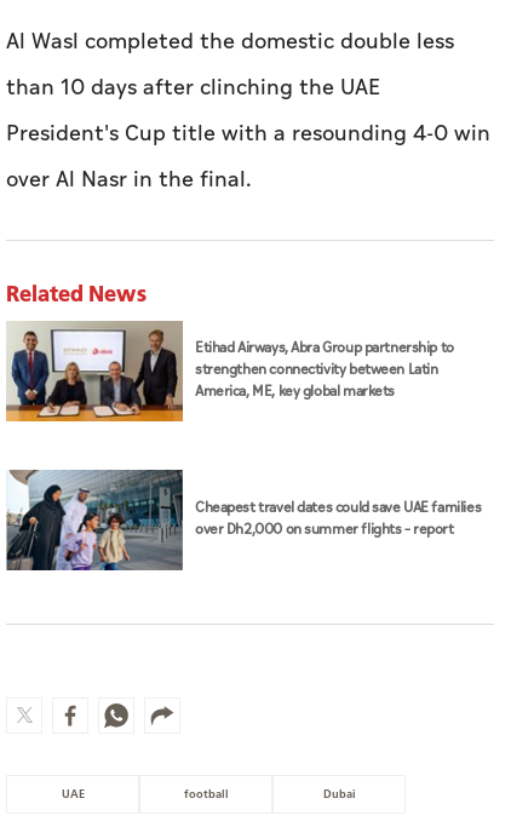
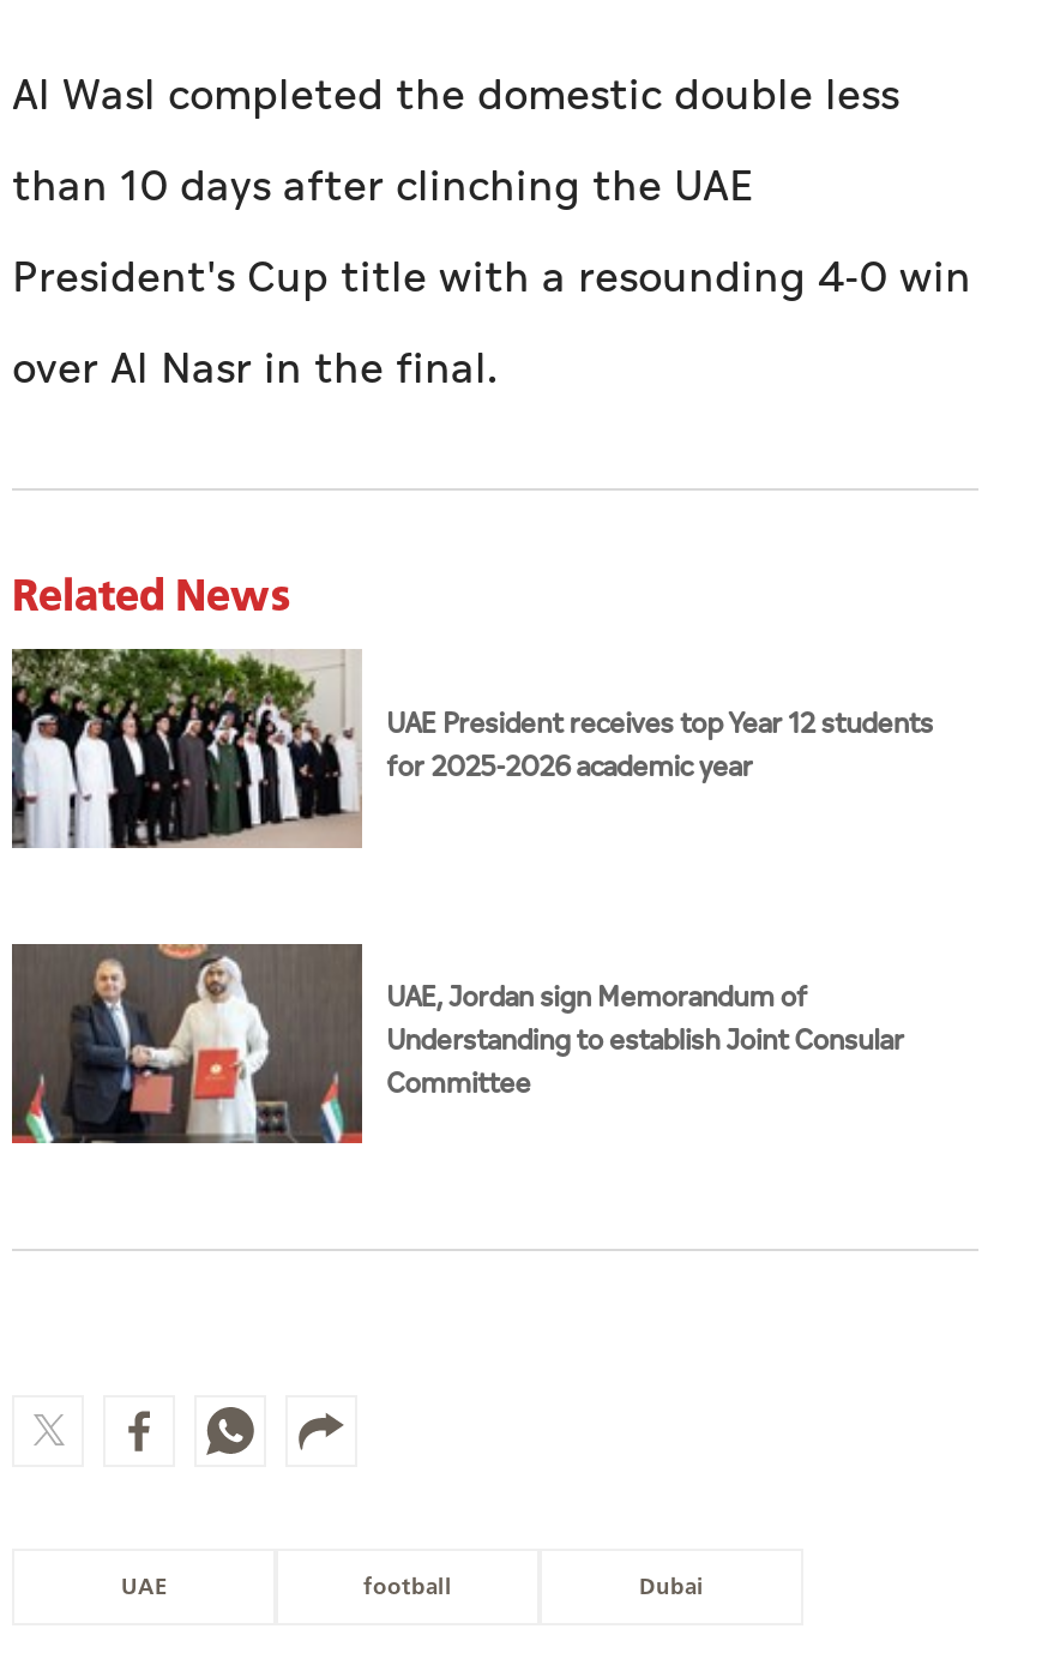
- [image]
- Etihad Airways, Abra Group partnership to
- strengthen connectivity between Latin
- America, ME, key global markets
+ [image]
+ UAE President receives top Year 12 students
+ for 2025-2026 academic year

- [image]
- Cheapest travel dates could save UAE families
- over Dh2,000 on summer flights – report
+ [image]
+ UAE, Jordan sign Memorandum of
+ Understanding to establish Joint Consular
+ Committee
